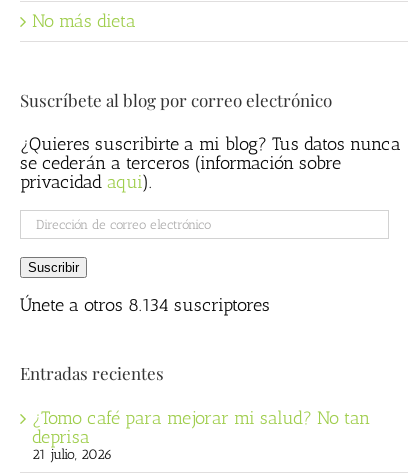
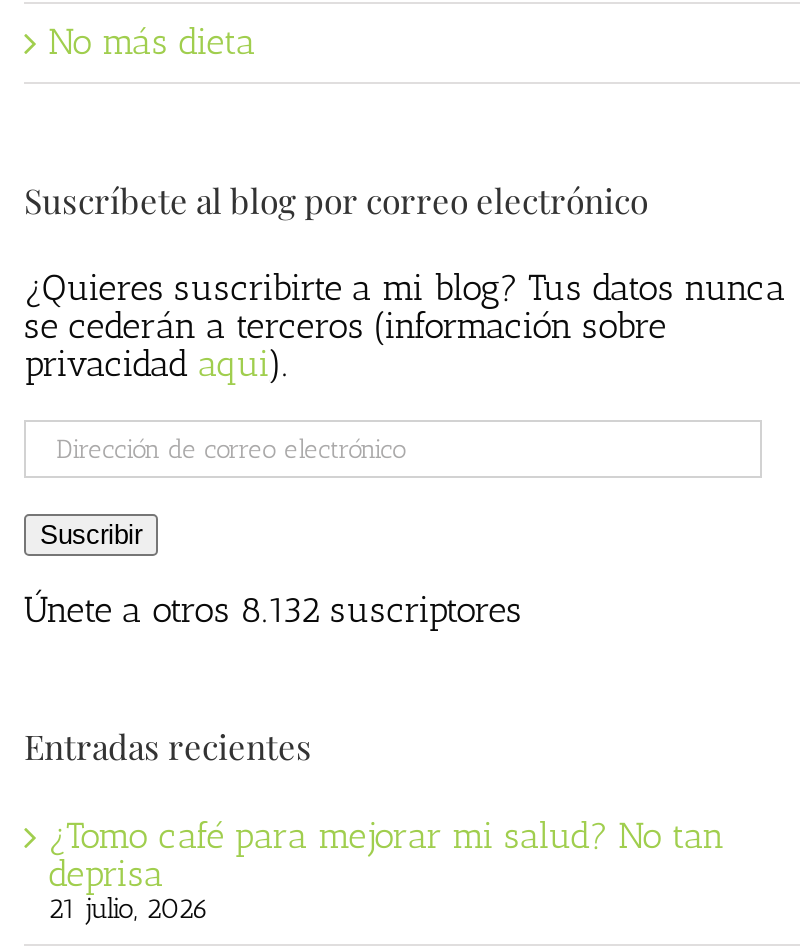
- Únete a otros 8.134 suscriptores
+ Únete a otros 8.132 suscriptores
